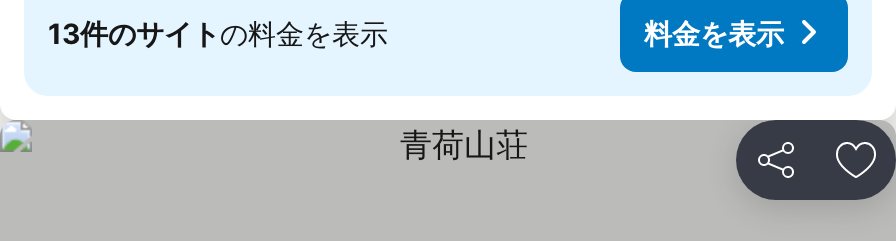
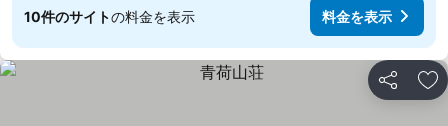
- 13件のサイトの料金を表示
+ 10件のサイトの料金を表示
